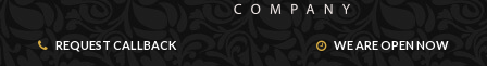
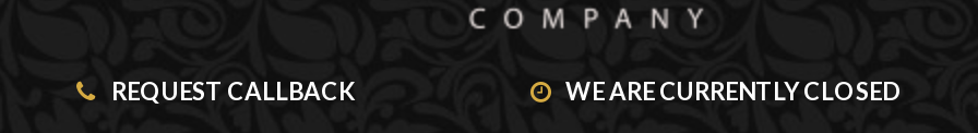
- WE ARE OPEN NOW
+ WE ARE CURRENTLY CLOSED
